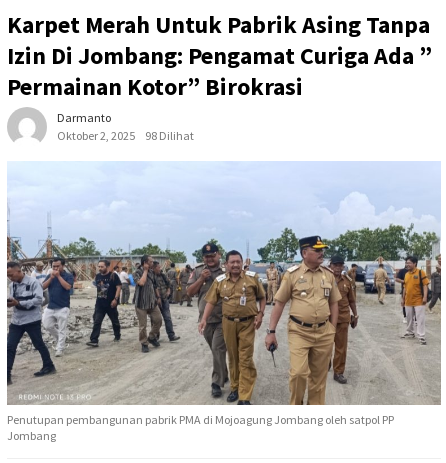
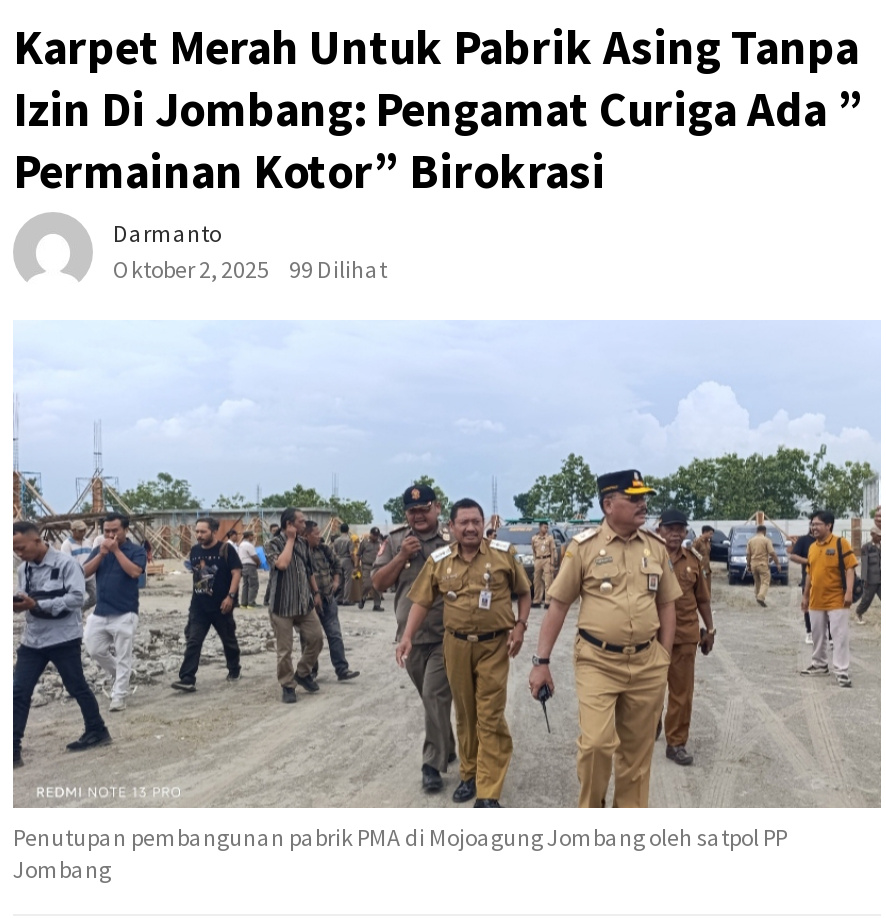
- Oktober 2, 2025 98 Dilihat
+ Oktober 2, 2025 99 Dilihat
